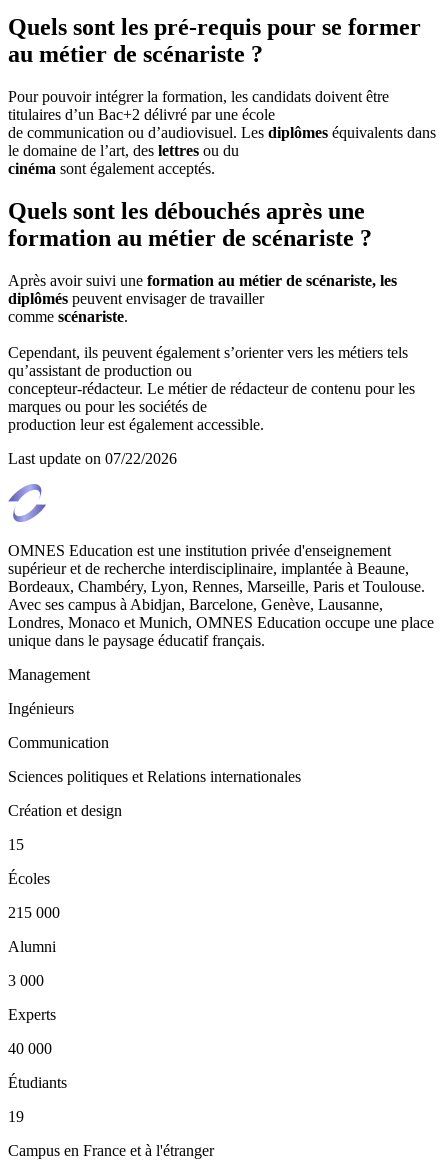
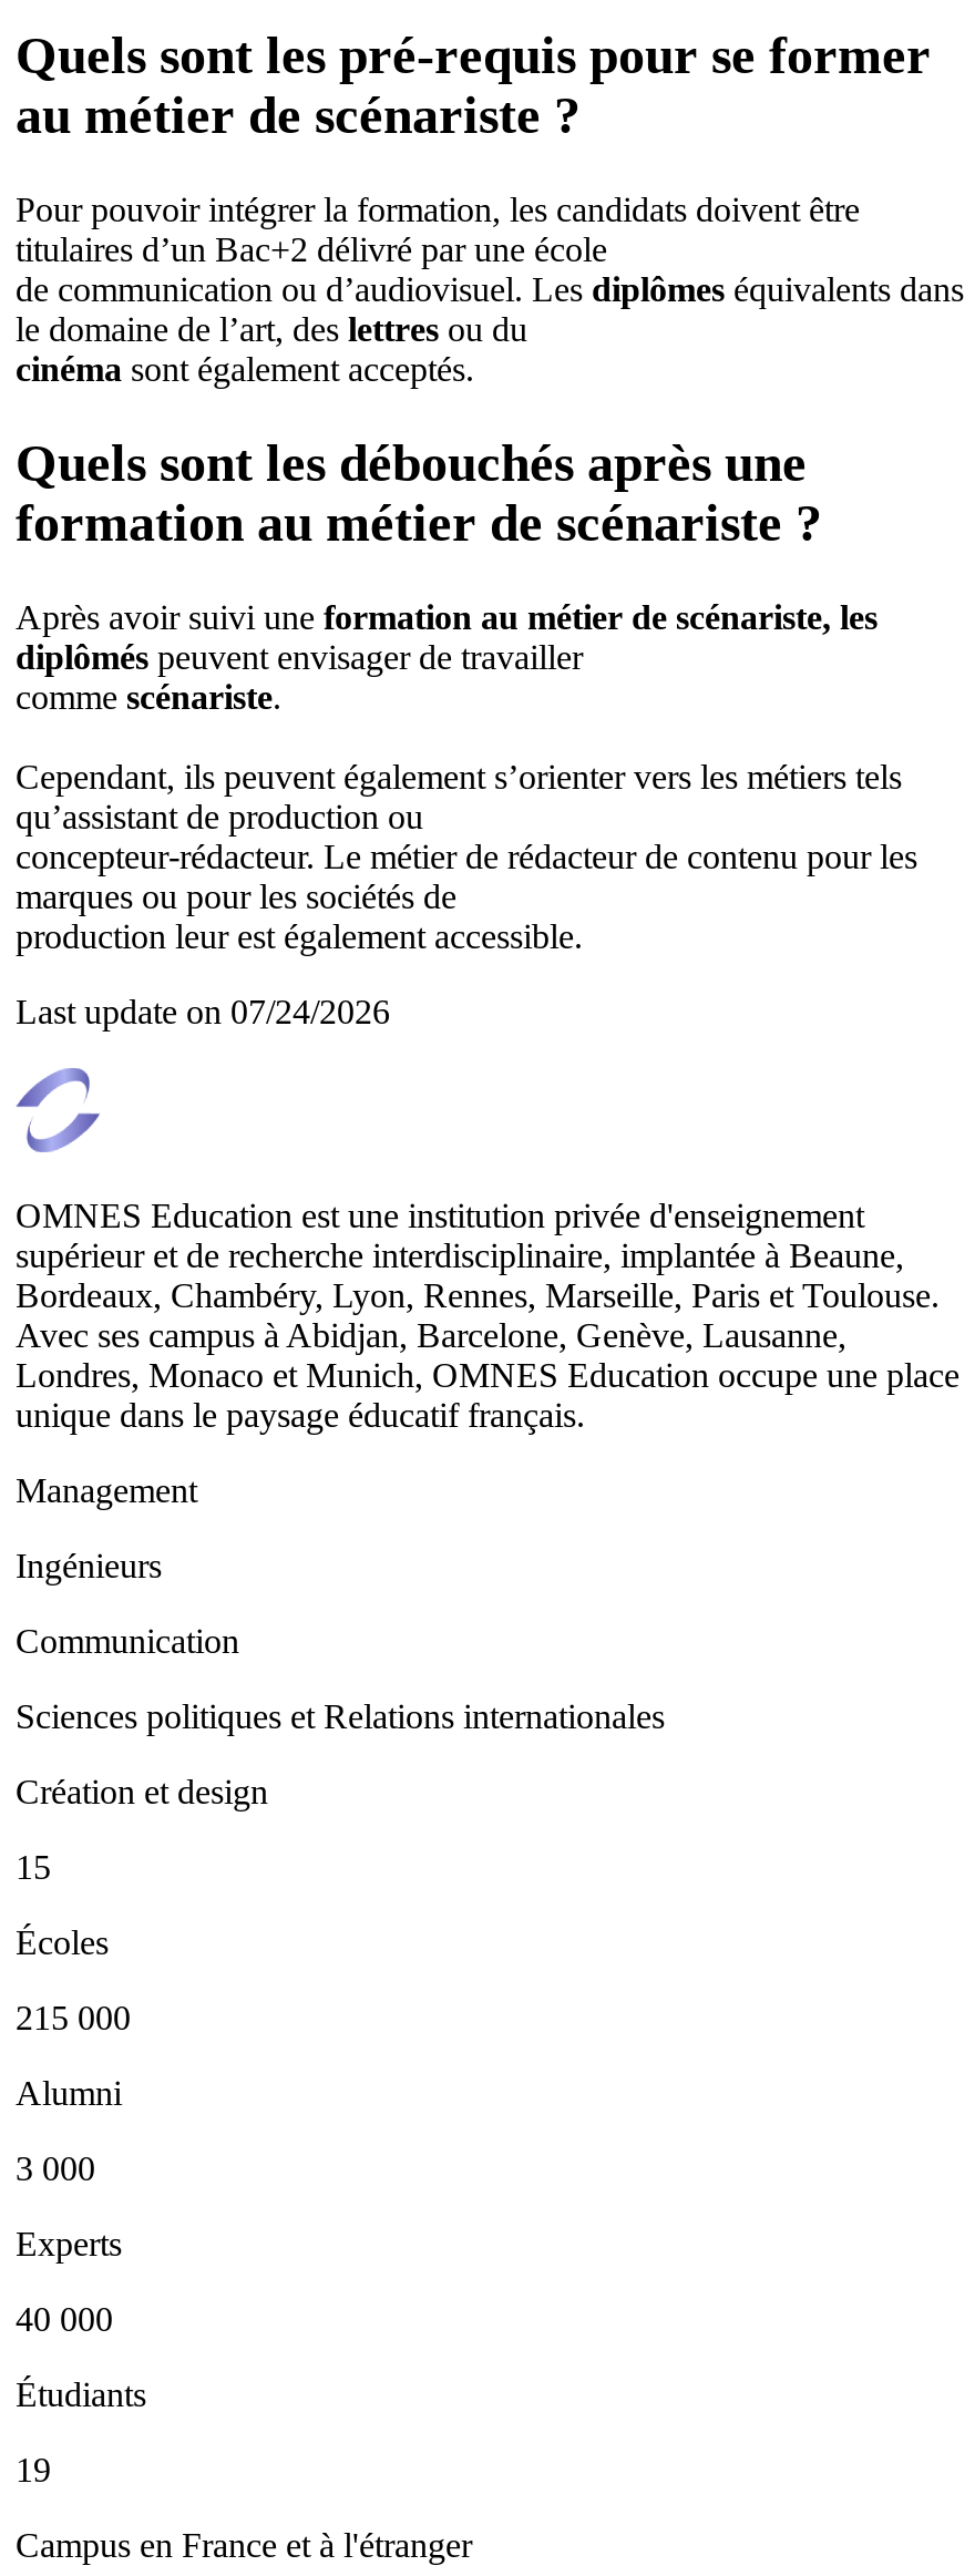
- Last update on 07/22/2026
+ Last update on 07/24/2026
